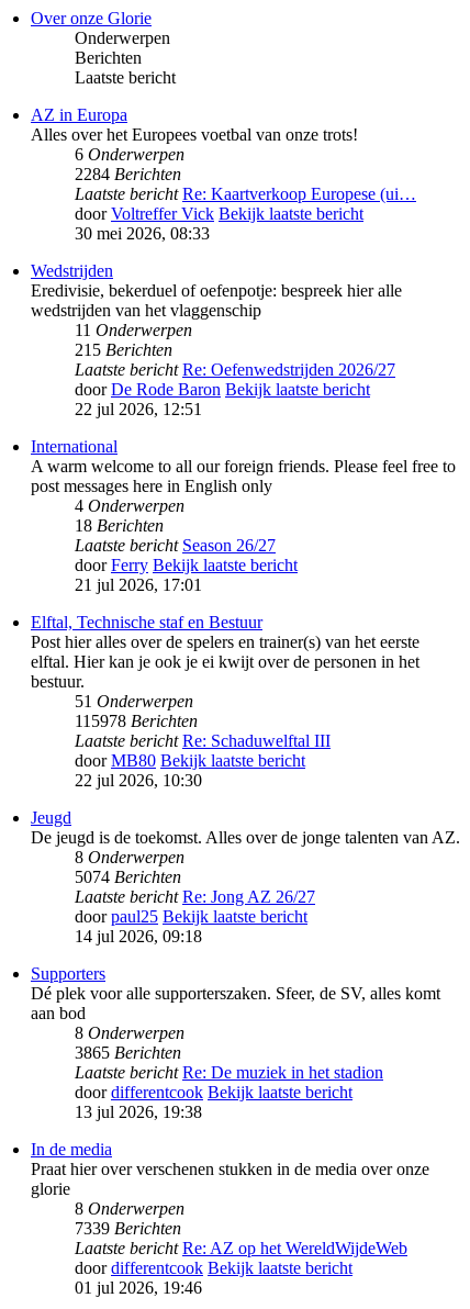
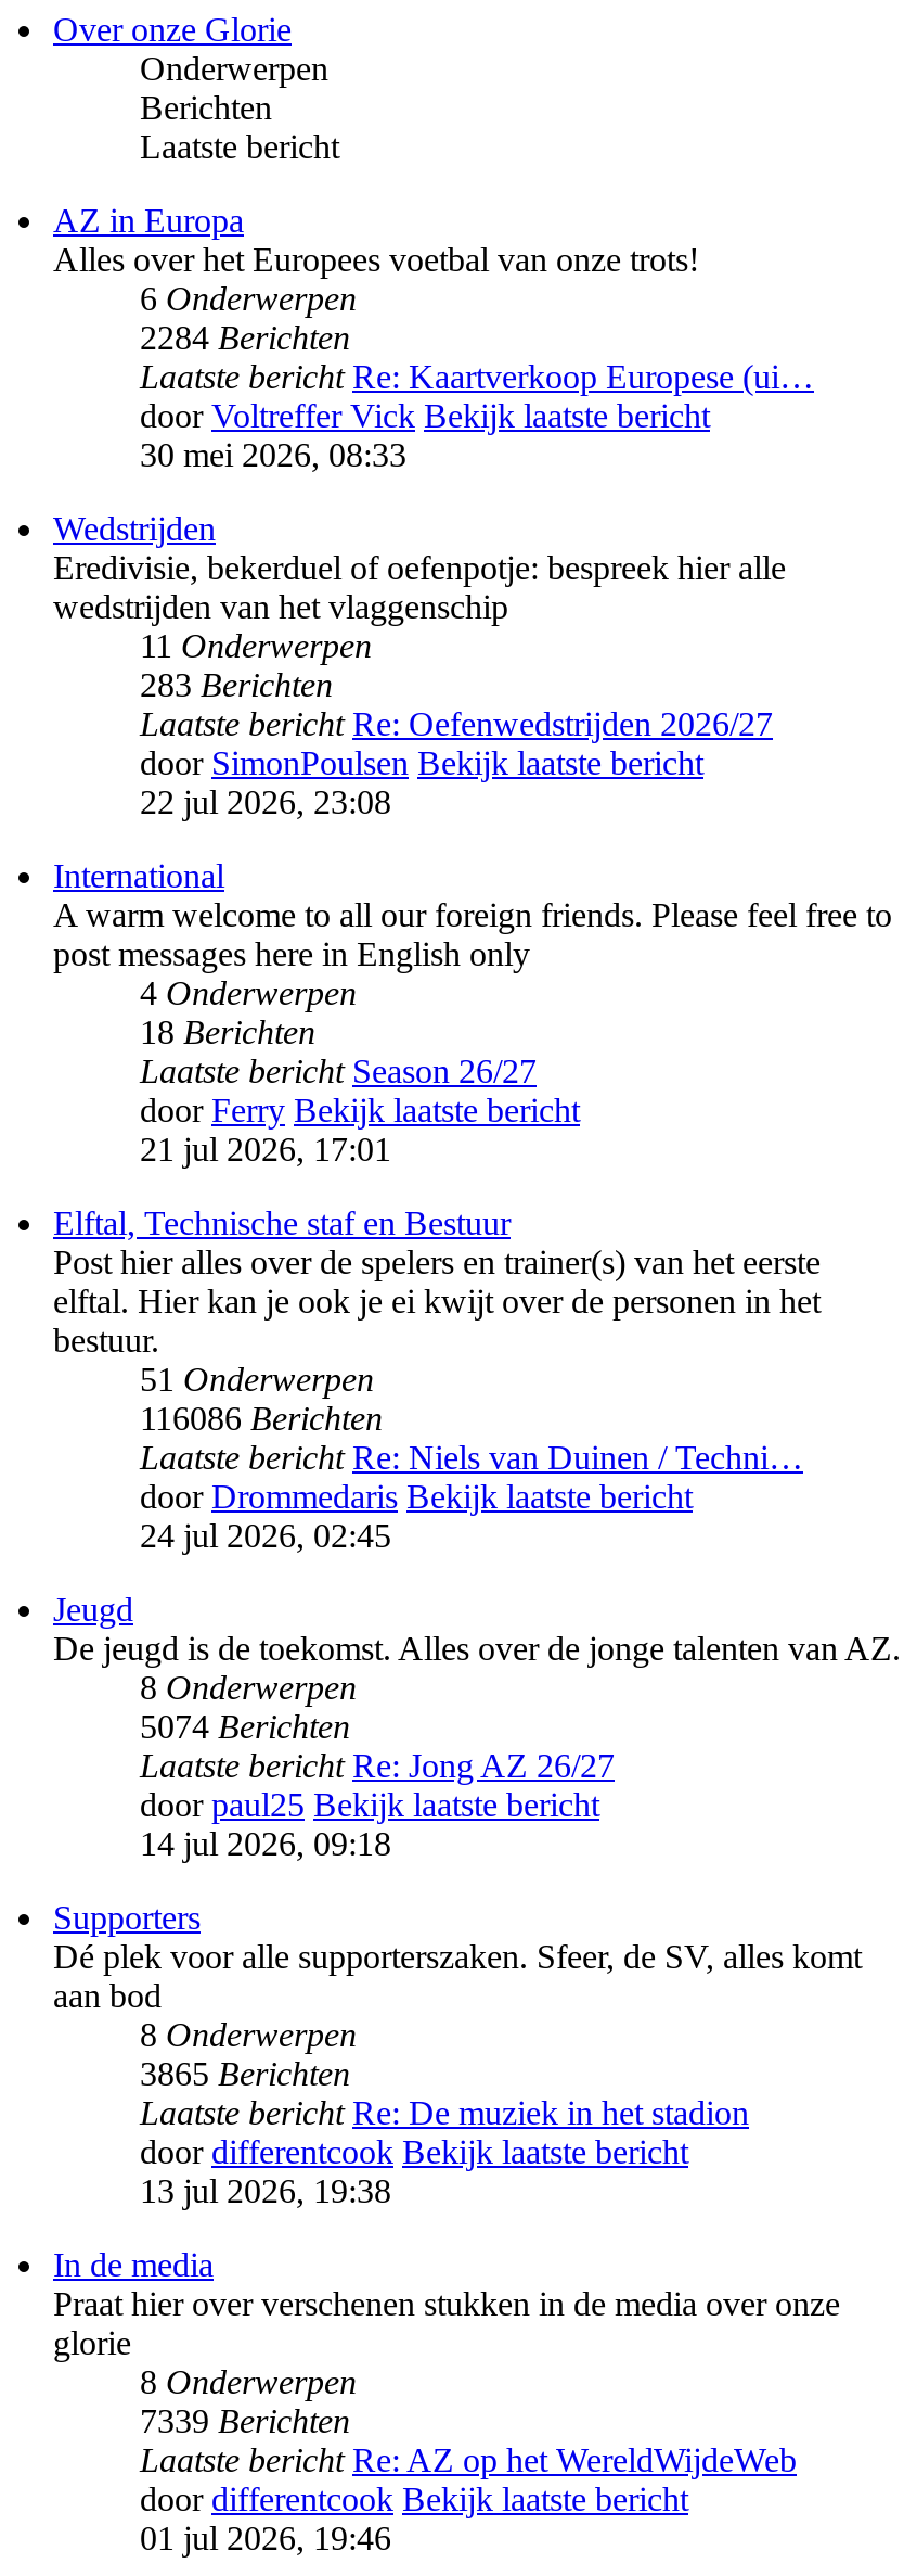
- 215 Berichten
+ 283 Berichten

- door De Rode Baron Bekijk laatste bericht
- 22 jul 2026, 12:51
+ door SimonPoulsen Bekijk laatste bericht
+ 22 jul 2026, 23:08

- 115978 Berichten
- Laatste bericht Re: Schaduwelftal III
- door MB80 Bekijk laatste bericht
- 22 jul 2026, 10:30
+ 116086 Berichten
+ Laatste bericht Re: Niels van Duinen / Techni…
+ door Drommedaris Bekijk laatste bericht
+ 24 jul 2026, 02:45
